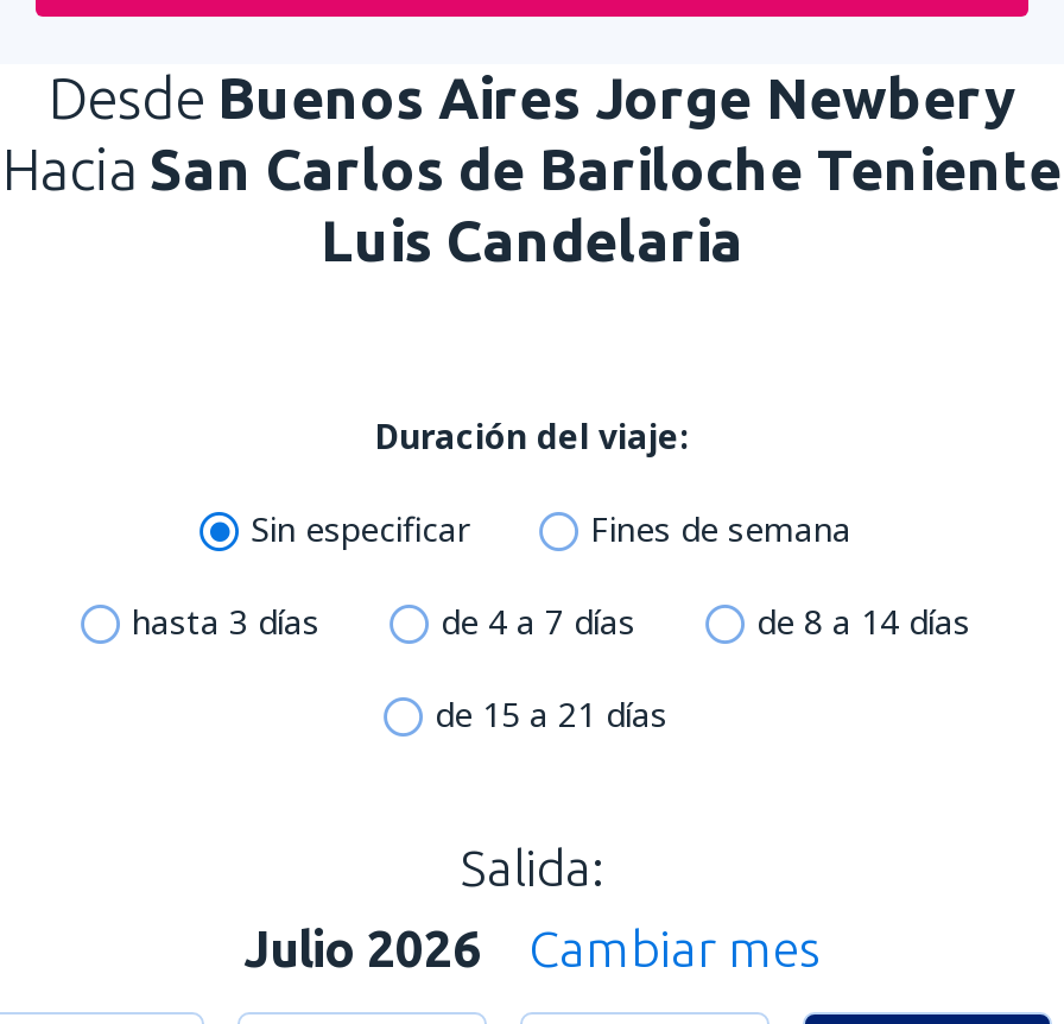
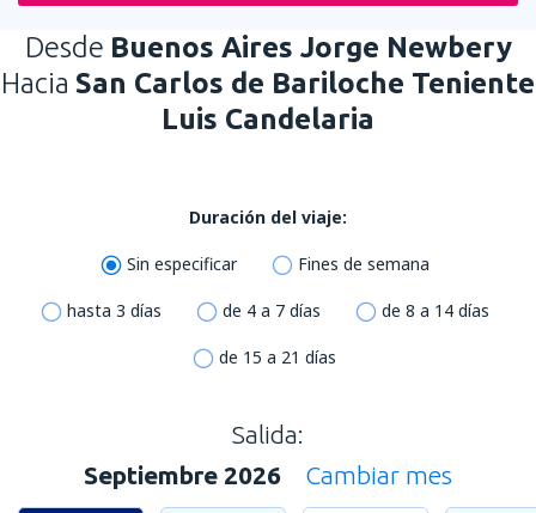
- Julio 2026 Cambiar mes
+ Septiembre 2026 Cambiar mes
